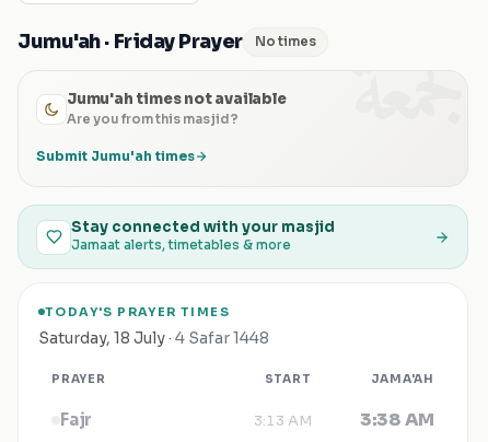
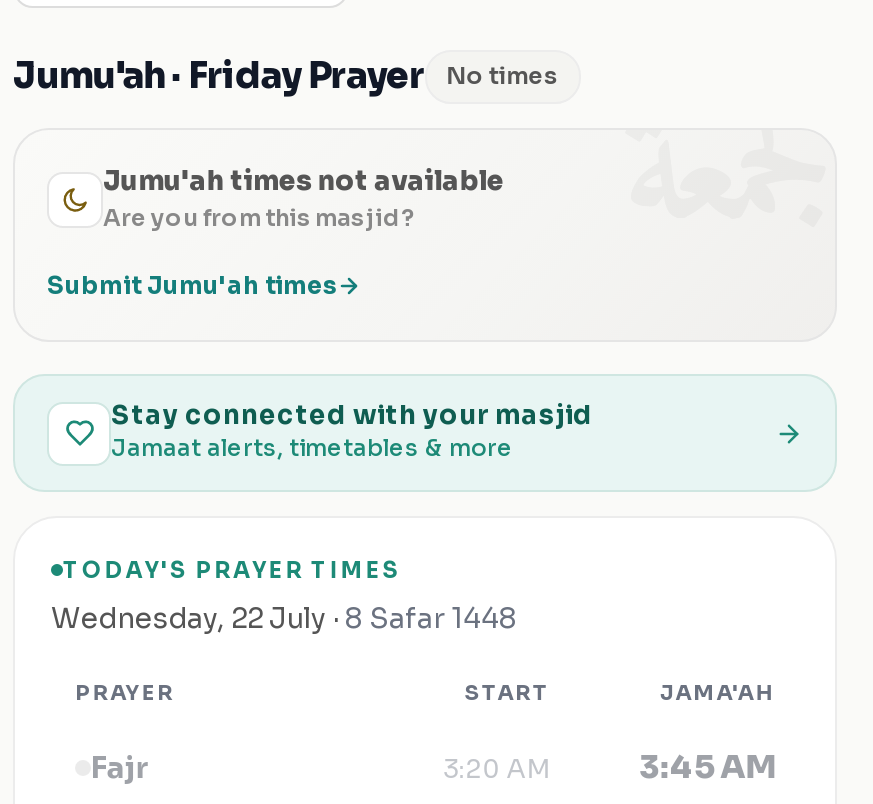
- Saturday, 18 July · 4 Safar 1448
+ Wednesday, 22 July · 8 Safar 1448

- 3:13 AM
+ 3:20 AM

- 3:38 AM
+ 3:45 AM
